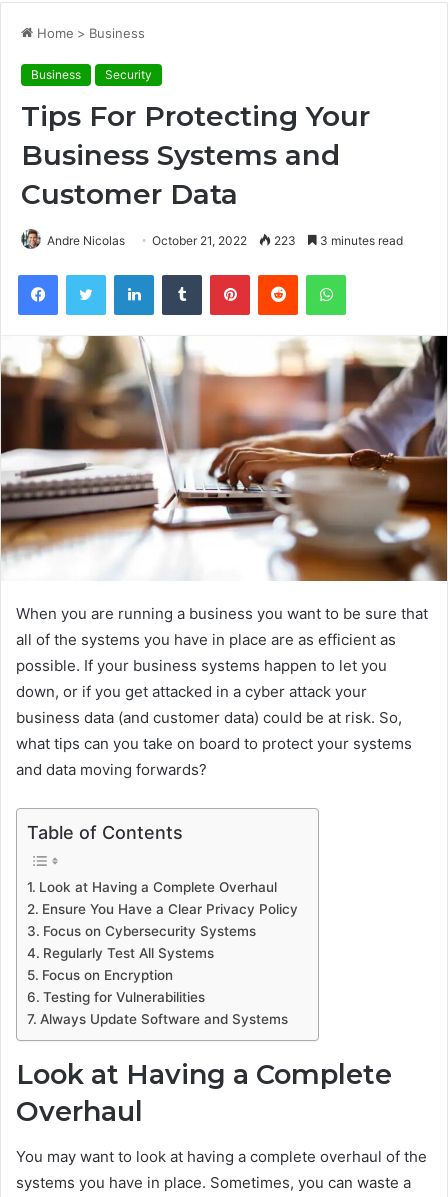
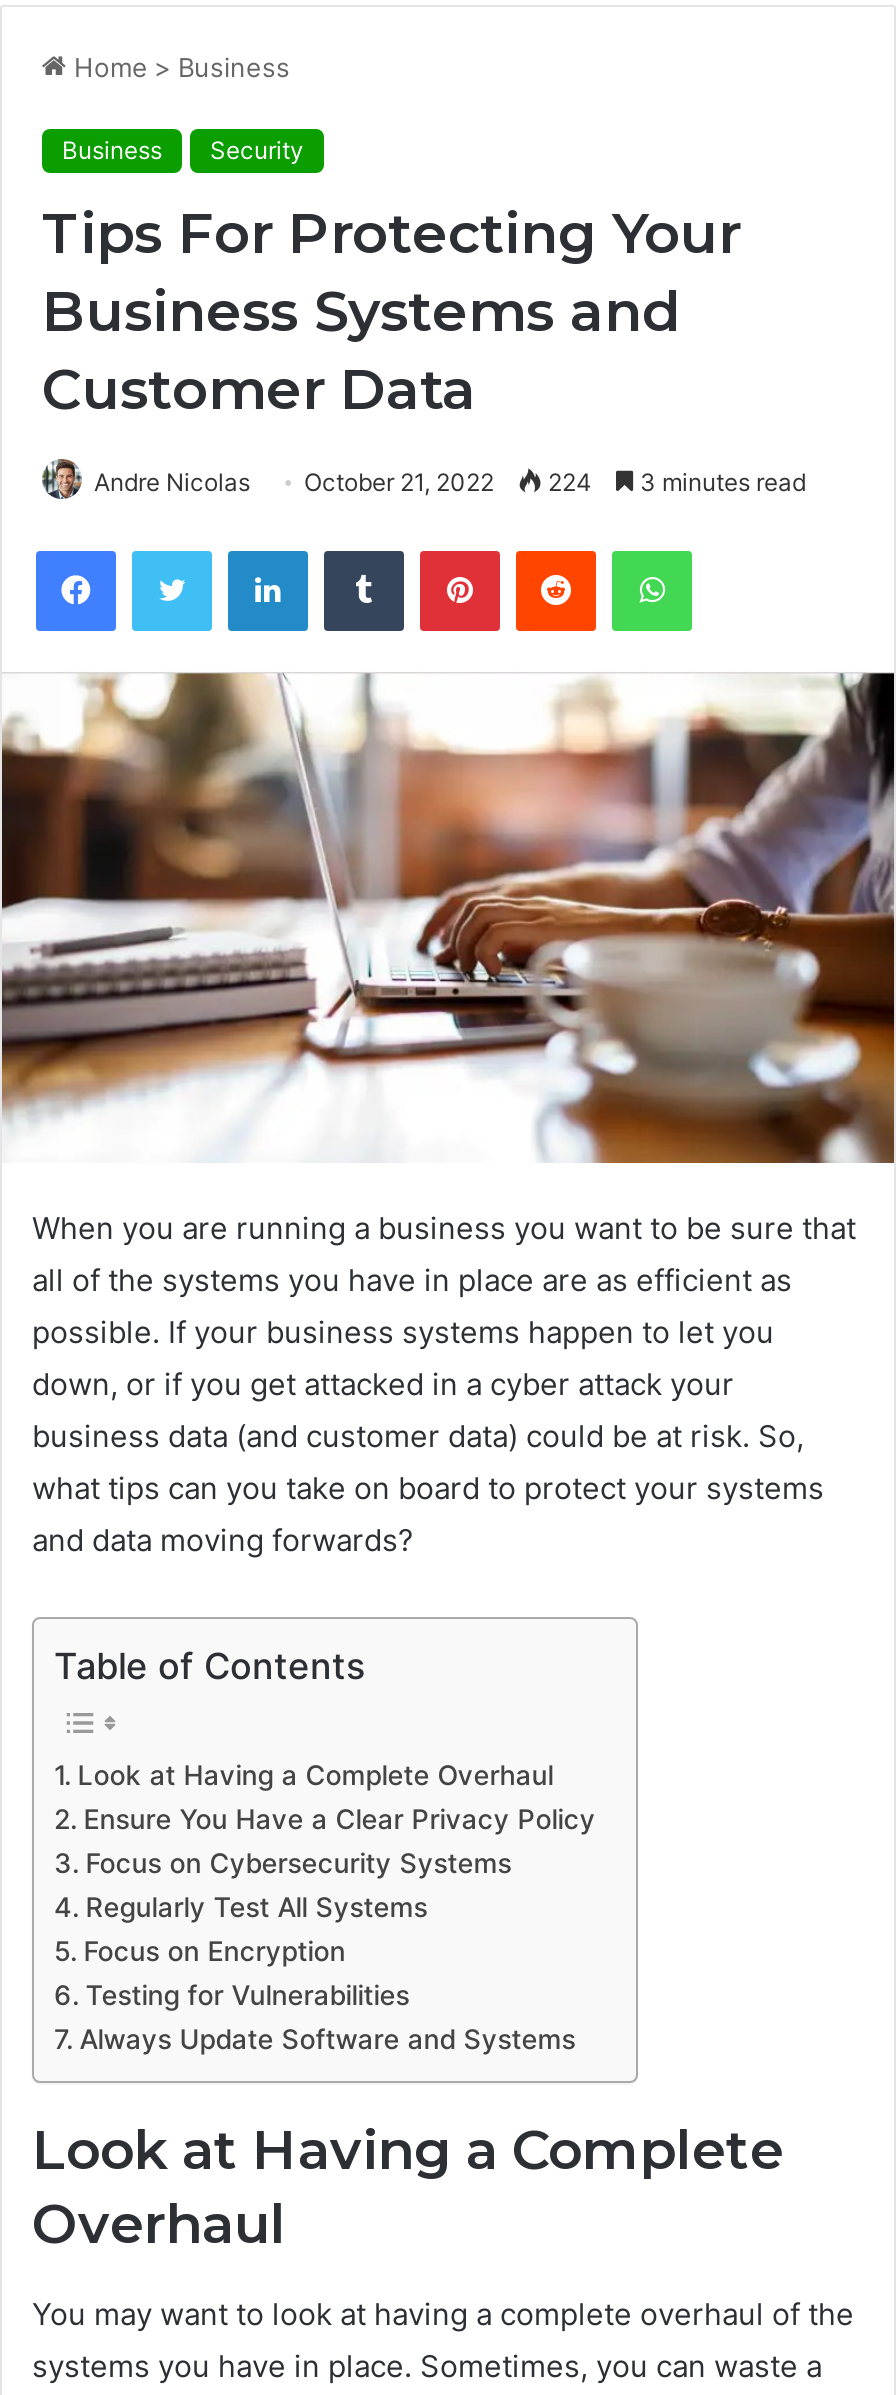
- Andre Nicolas October 21, 2022 223 3 minutes read
+ Andre Nicolas October 21, 2022 224 3 minutes read
